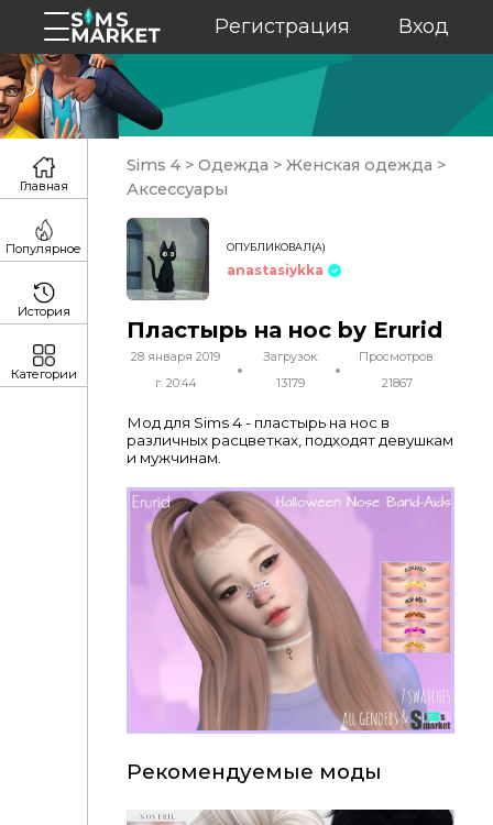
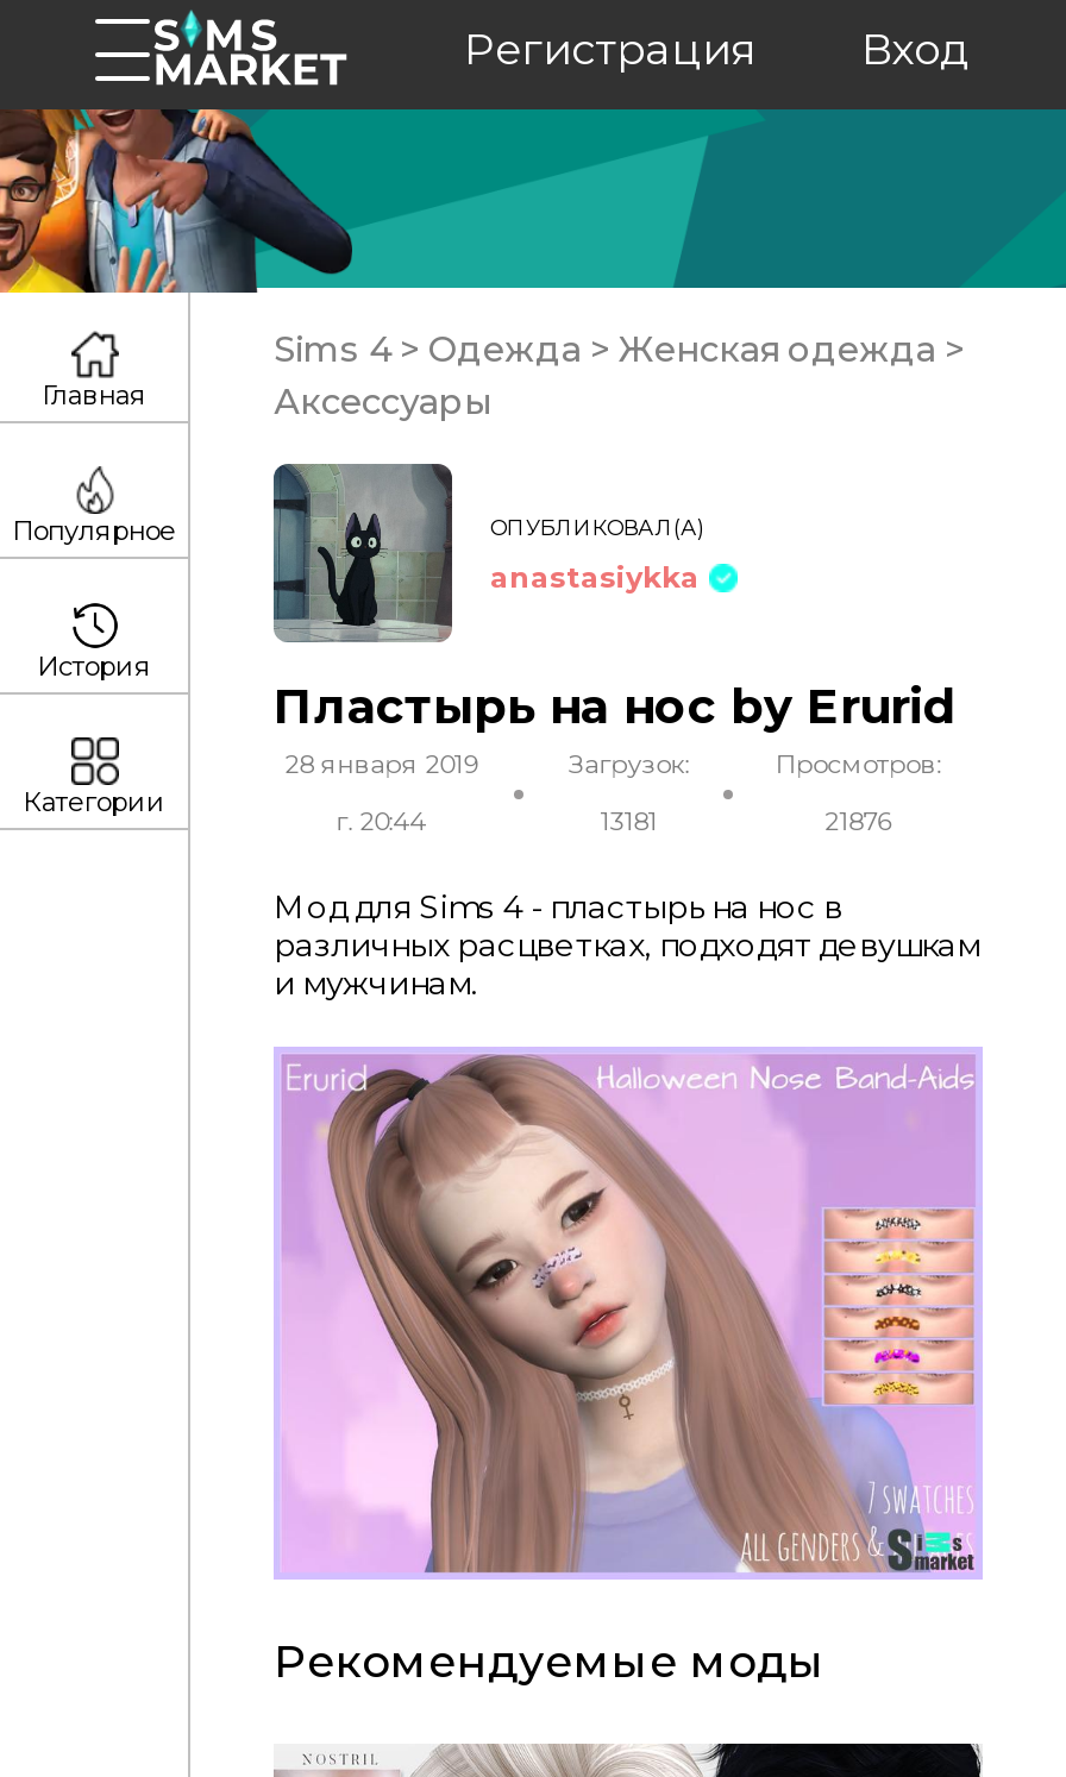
- 13179
+ 13181

- 21867
+ 21876
